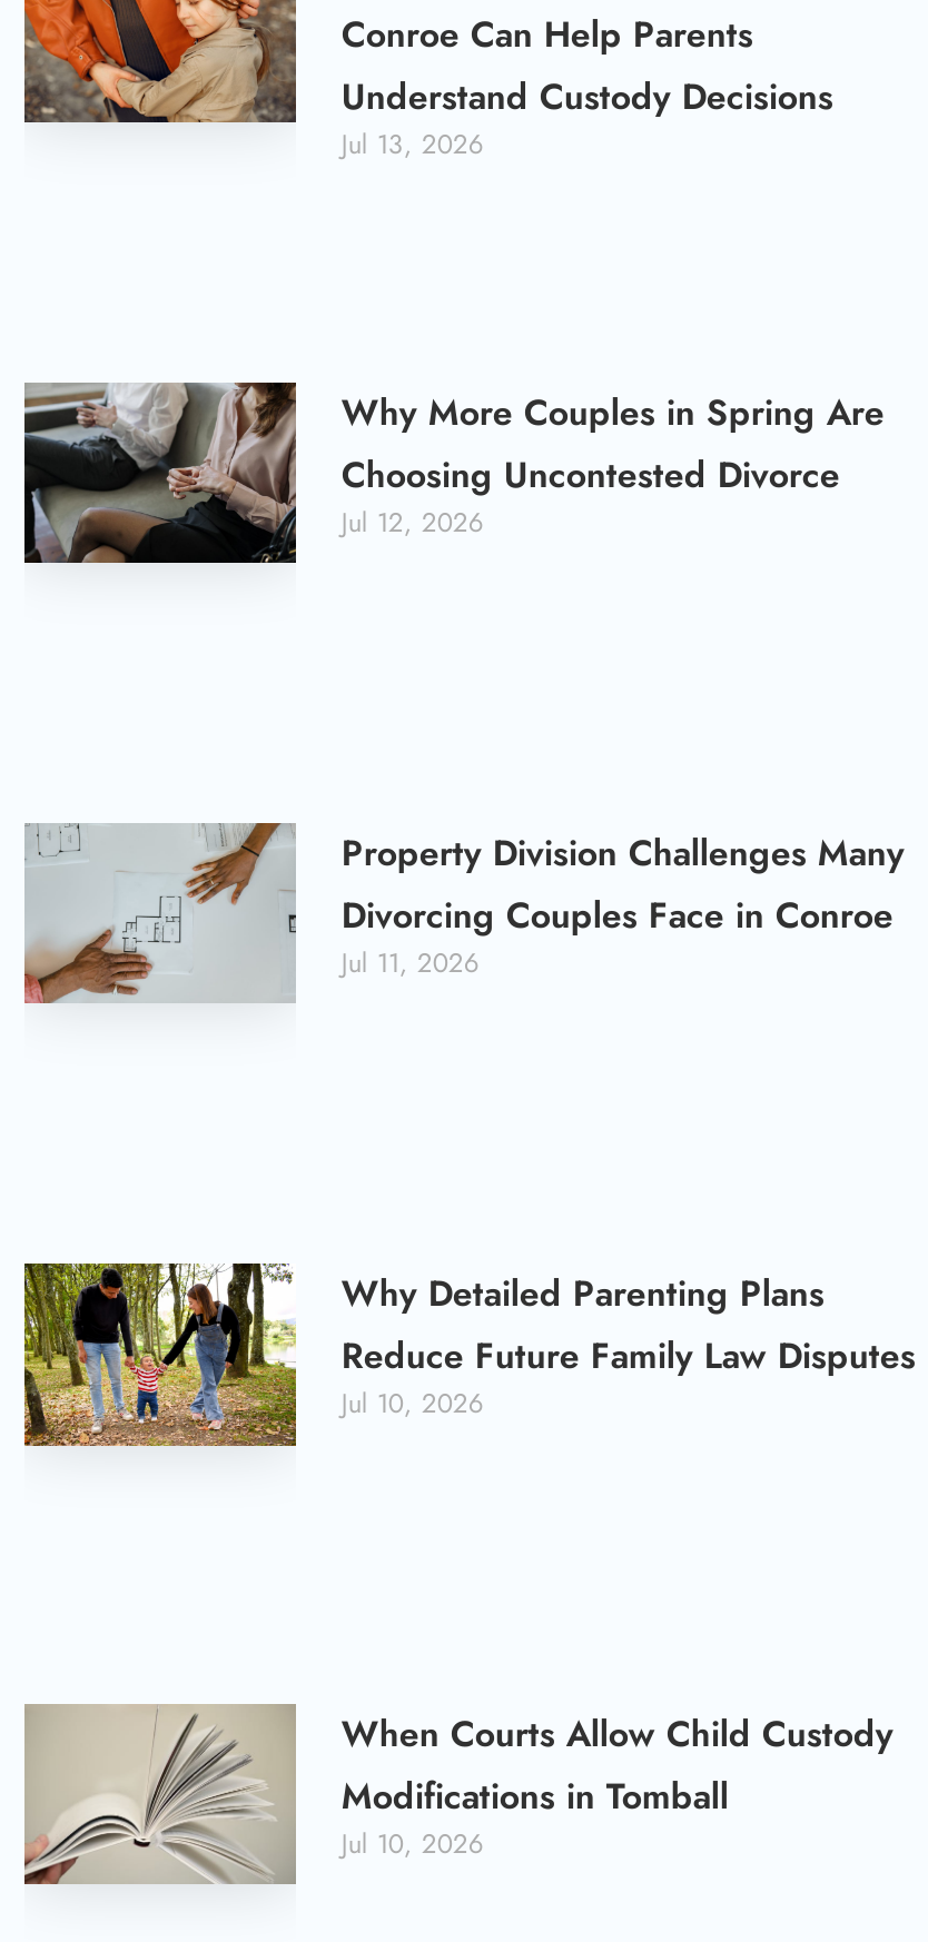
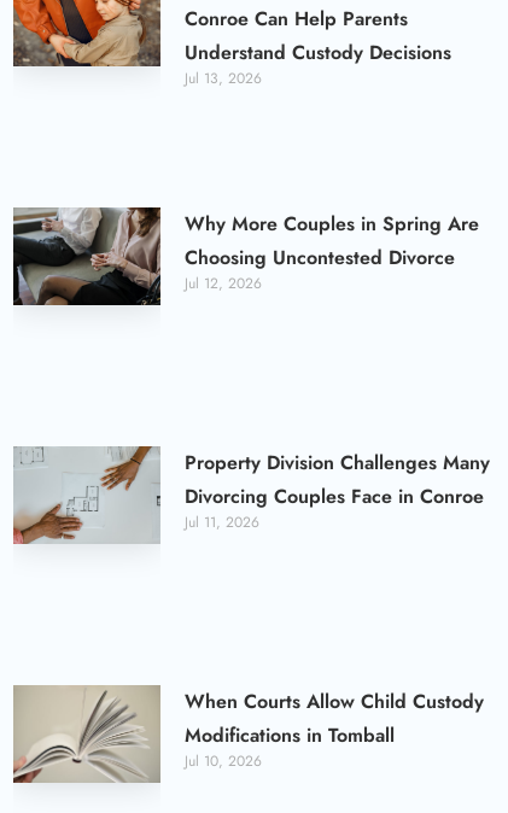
- [image]
- Why Detailed Parenting Plans
- Reduce Future Family Law Disputes
- Jul 10, 2026
